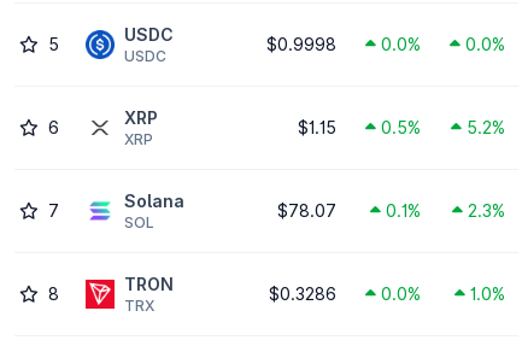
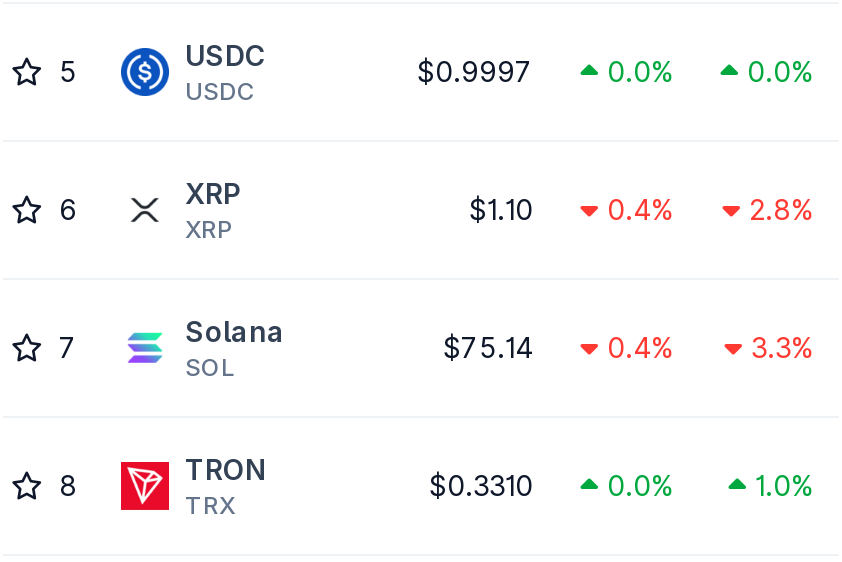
- $0.9998
+ $0.9997

- $1.15
+ $1.10

- 0.5%
+ 0.4%

- 5.2%
+ 2.8%

- $78.07
+ $75.14

- 0.1%
+ 0.4%

- 2.3%
+ 3.3%

- $0.3286
+ $0.3310
